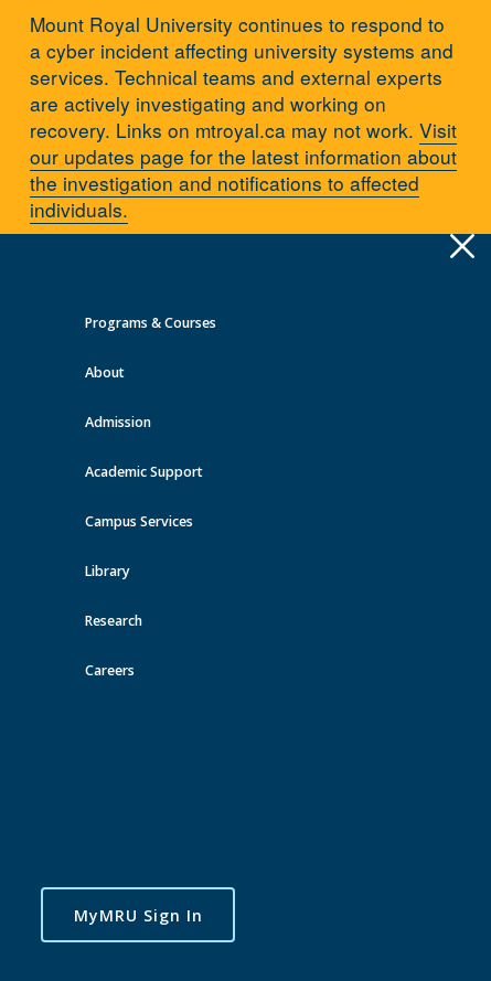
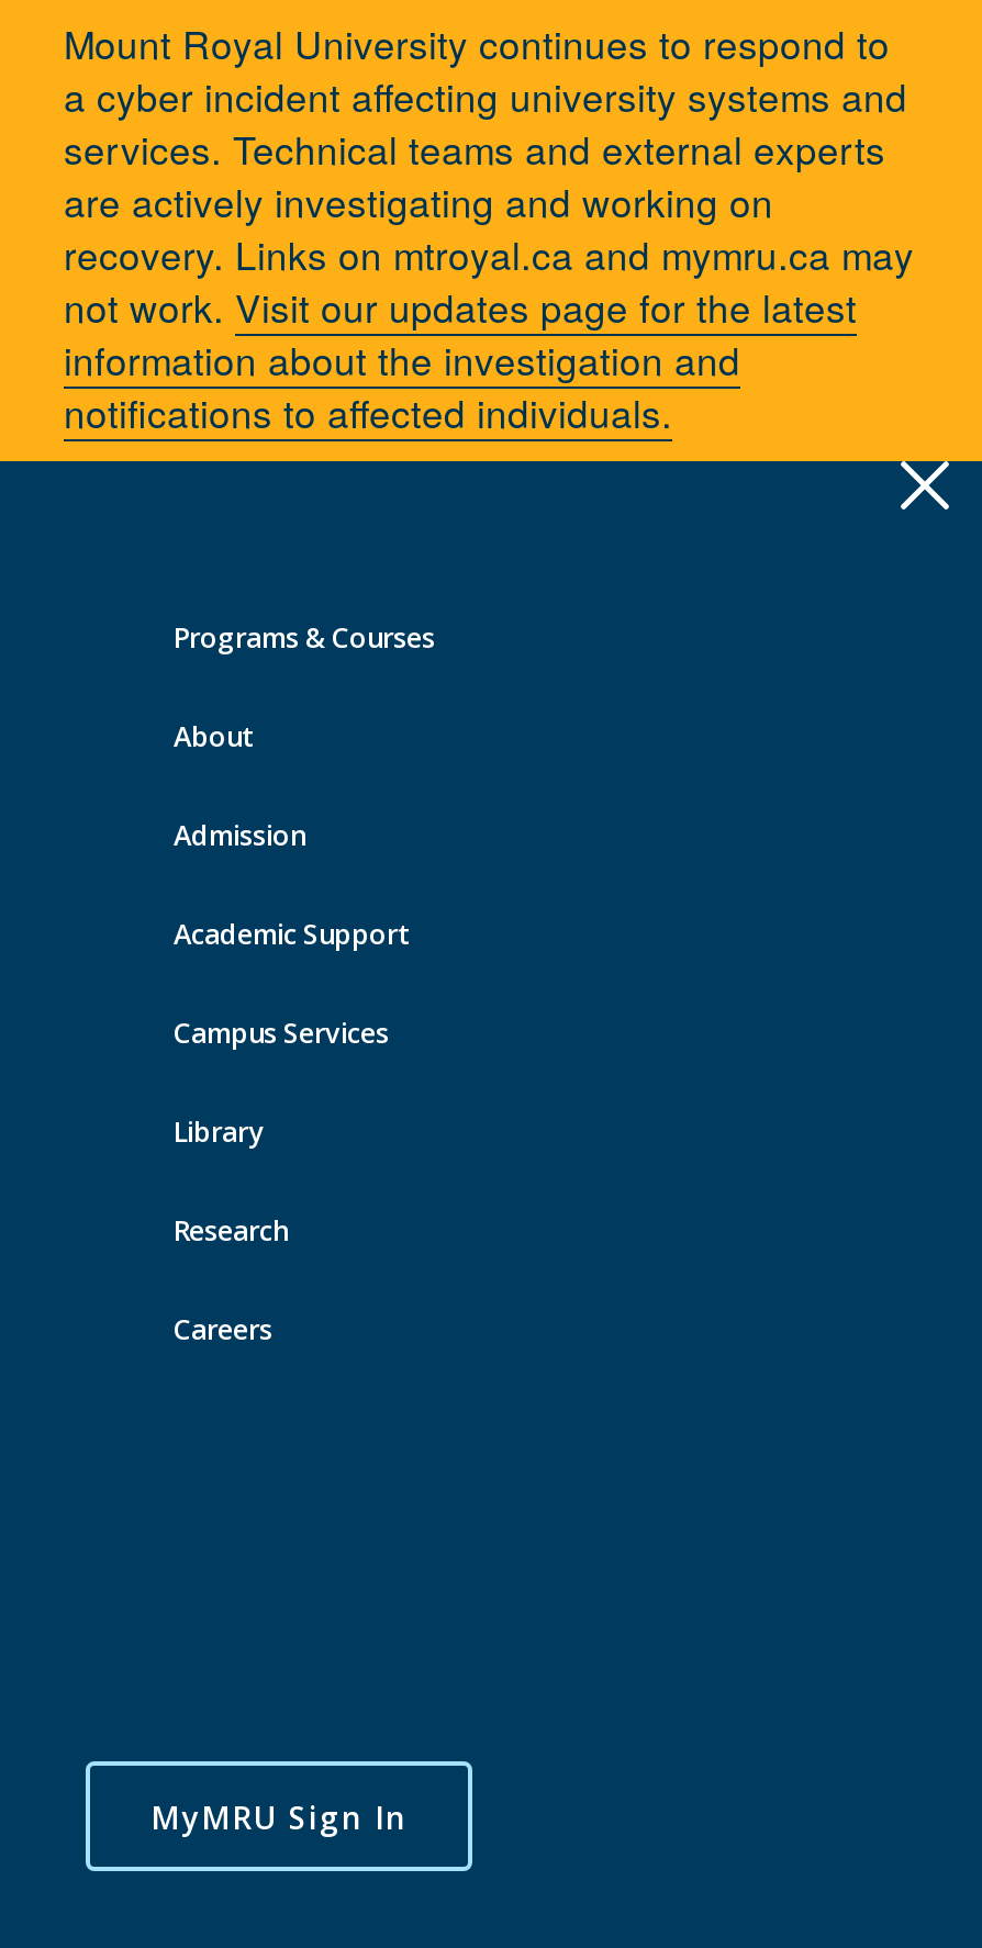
- recovery. Links on mtroyal.ca may not work. Visit
- our updates page for the latest information about
- the investigation and notifications to affected
- individuals.
+ recovery. Links on mtroyal.ca and mymru.ca may
+ not work. Visit our updates page for the latest
+ information about the investigation and
+ notifications to affected individuals.
